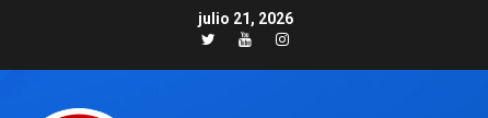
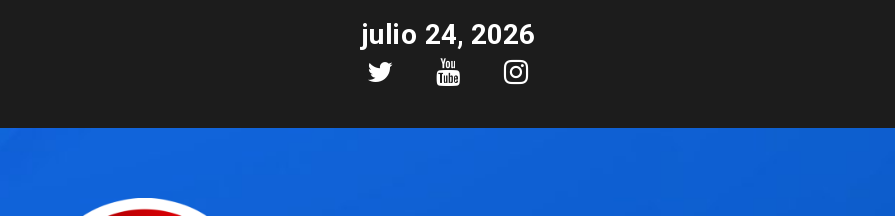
- julio 21, 2026
+ julio 24, 2026
